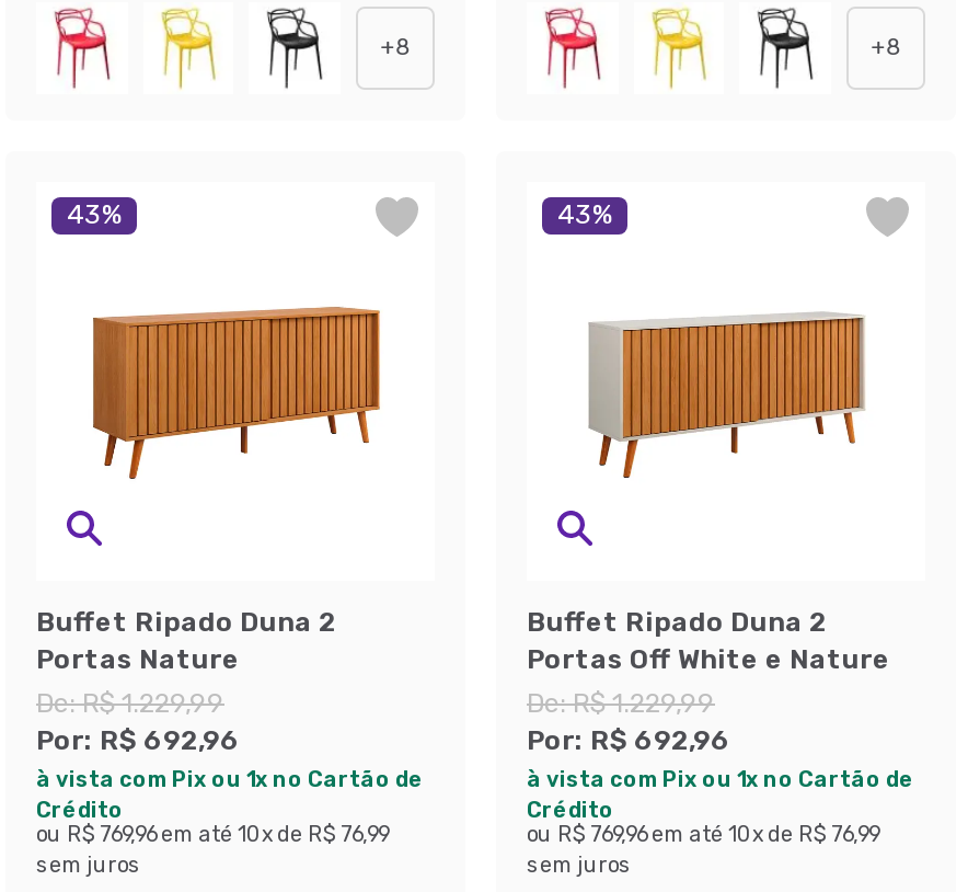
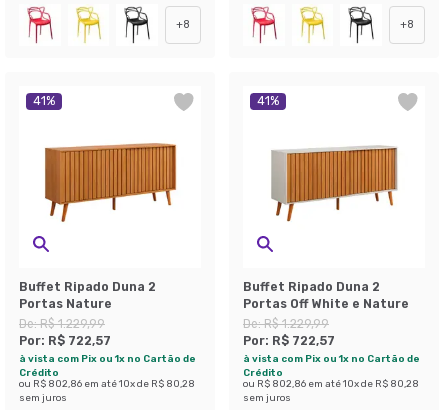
- 43%
+ 41%

- 43%
+ 41%

- Por: R$ 692,96
+ Por: R$ 722,57

- Por: R$ 692,96
+ Por: R$ 722,57

- ou R$ 769,96 em até 10 x de R$ 76,99
+ ou R$ 802,86 em até 10 x de R$ 80,28

- ou R$ 769,96 em até 10 x de R$ 76,99
+ ou R$ 802,86 em até 10 x de R$ 80,28
